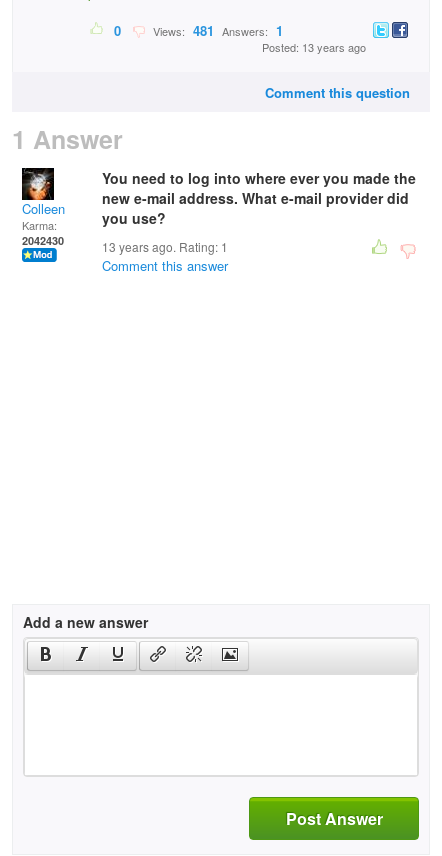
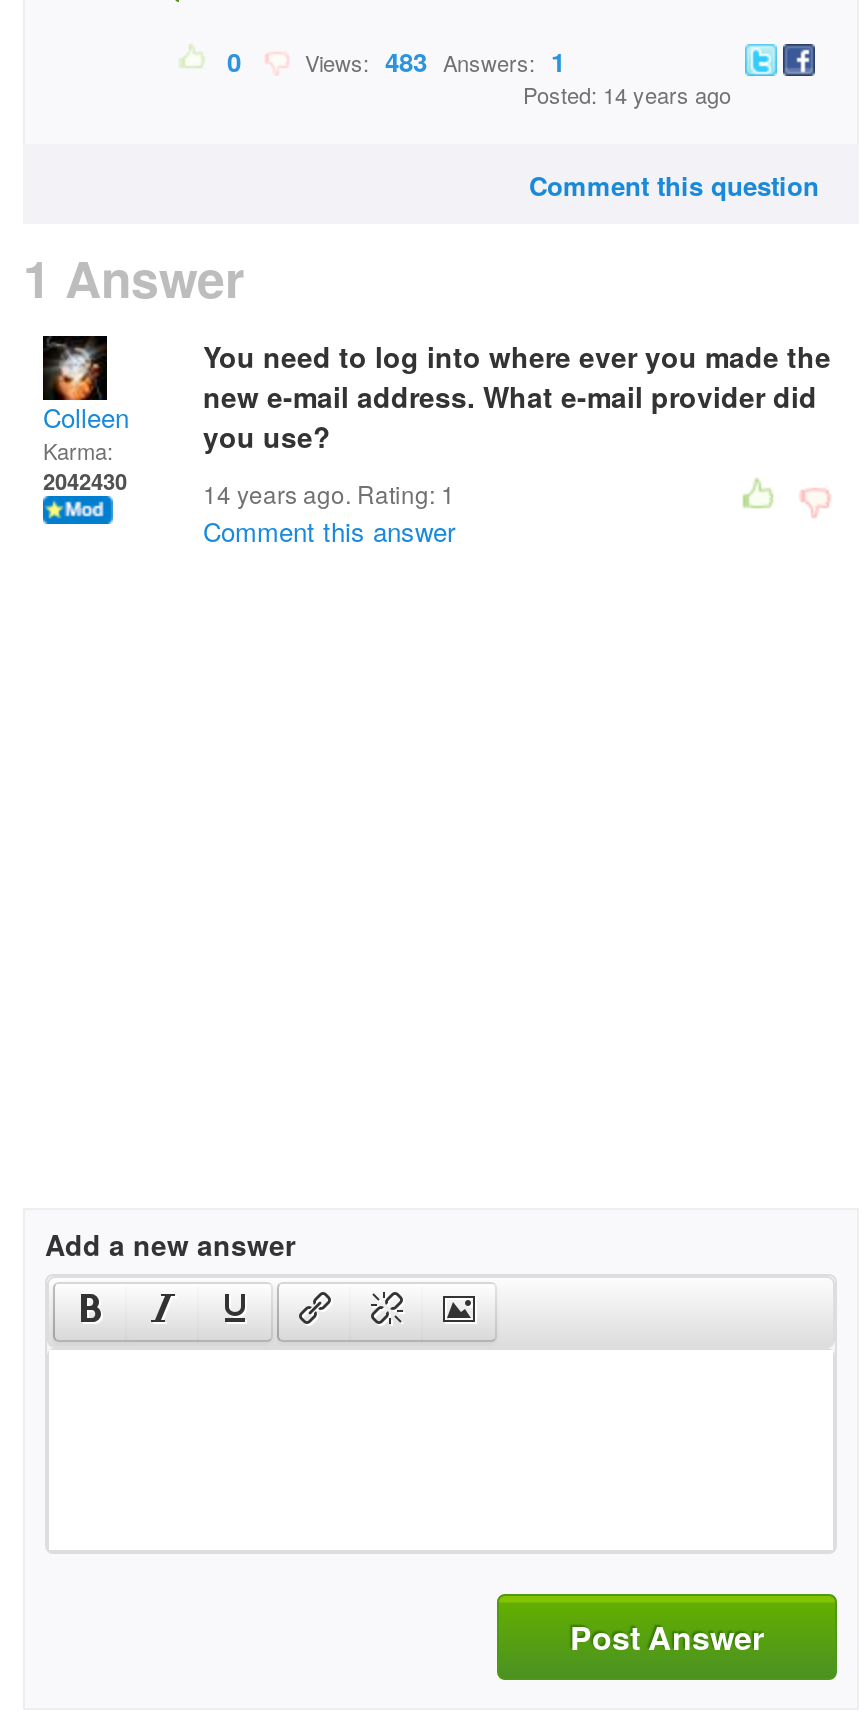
- Views: 481 Answers: 1
+ Views: 483 Answers: 1

- Posted: 13 years ago
+ Posted: 14 years ago

- 13 years ago. Rating: 1
+ 14 years ago. Rating: 1
